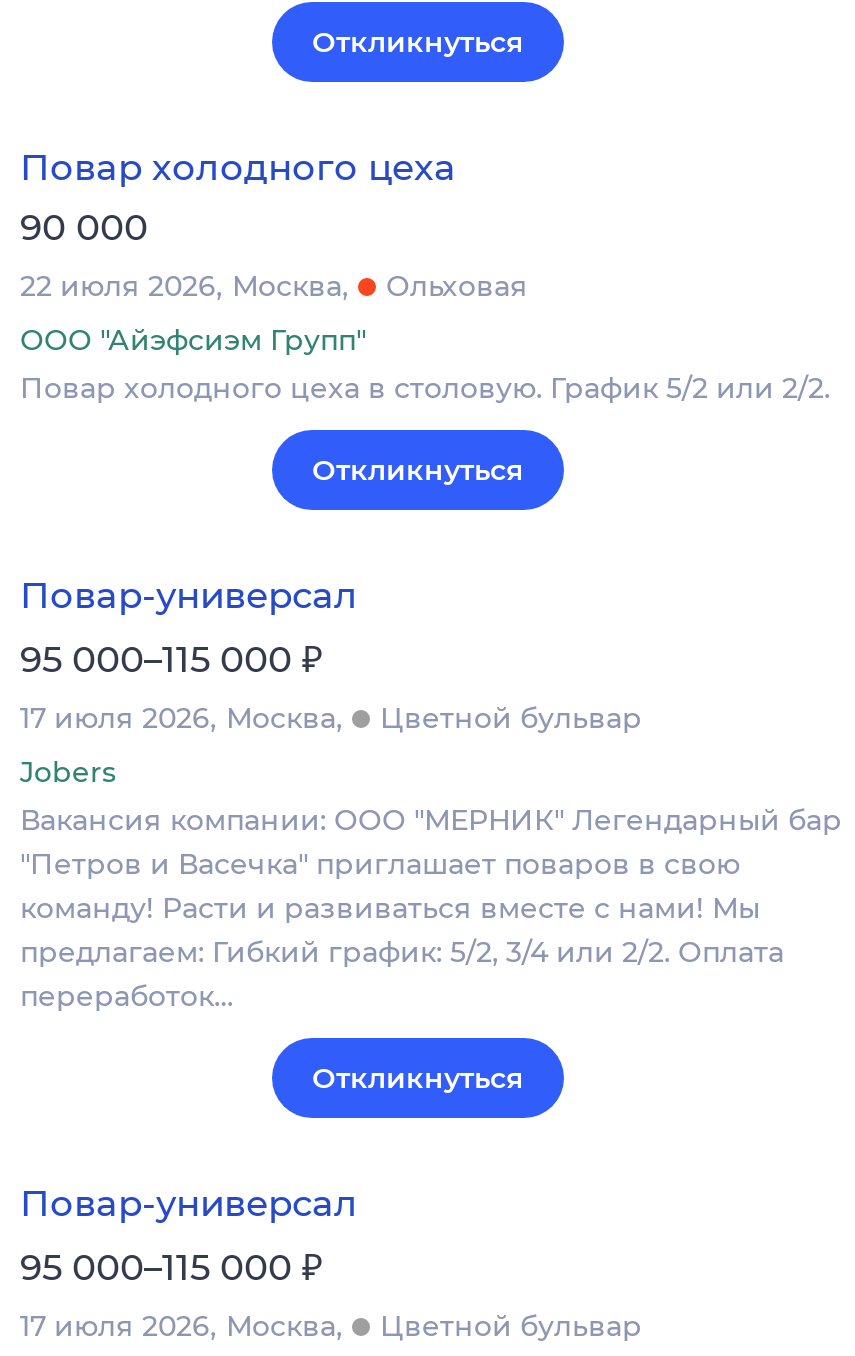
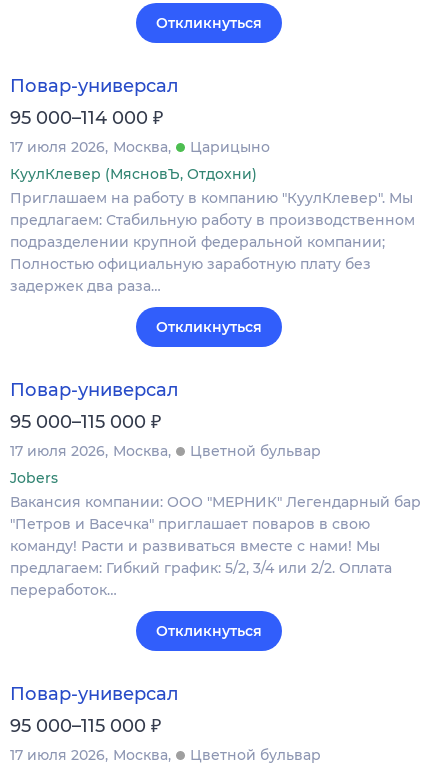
- Повар холодного цеха
- 90 000
- 22 июля 2026 Москва
- Ольховая
+ Повар-универсал
+ 95 000–114 000 ₽
+ 17 июля 2026 Москва
+ Царицыно

- ООО "Айэфсиэм Групп"
- Повар холодного цеха в столовую. График 5/2 или 2/2.
+ КуулКлевер (МясновЪ, Отдохни)
+ Приглашаем на работу в компанию "КуулКлевер". Мы
+ предлагаем: Стабильную работу в производственном
+ подразделении крупной федеральной компании;
+ Полностью официальную заработную плату без
+ задержек два раза…
